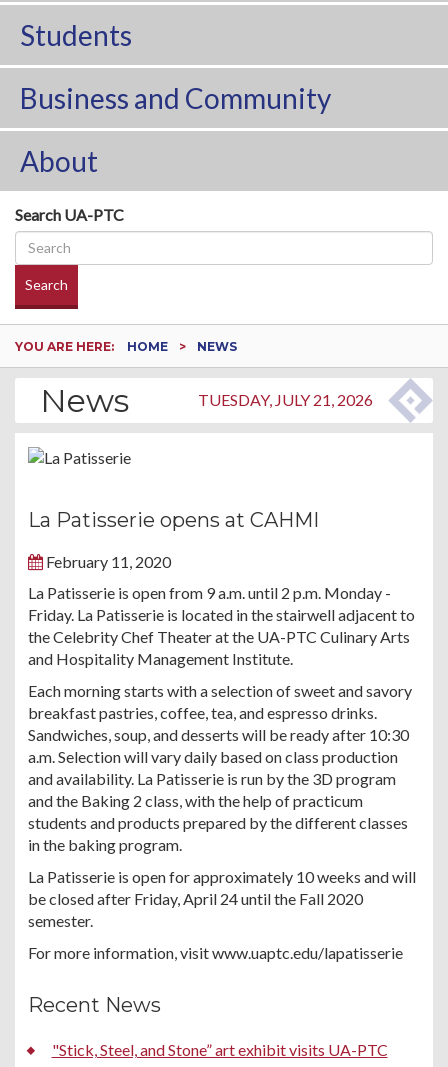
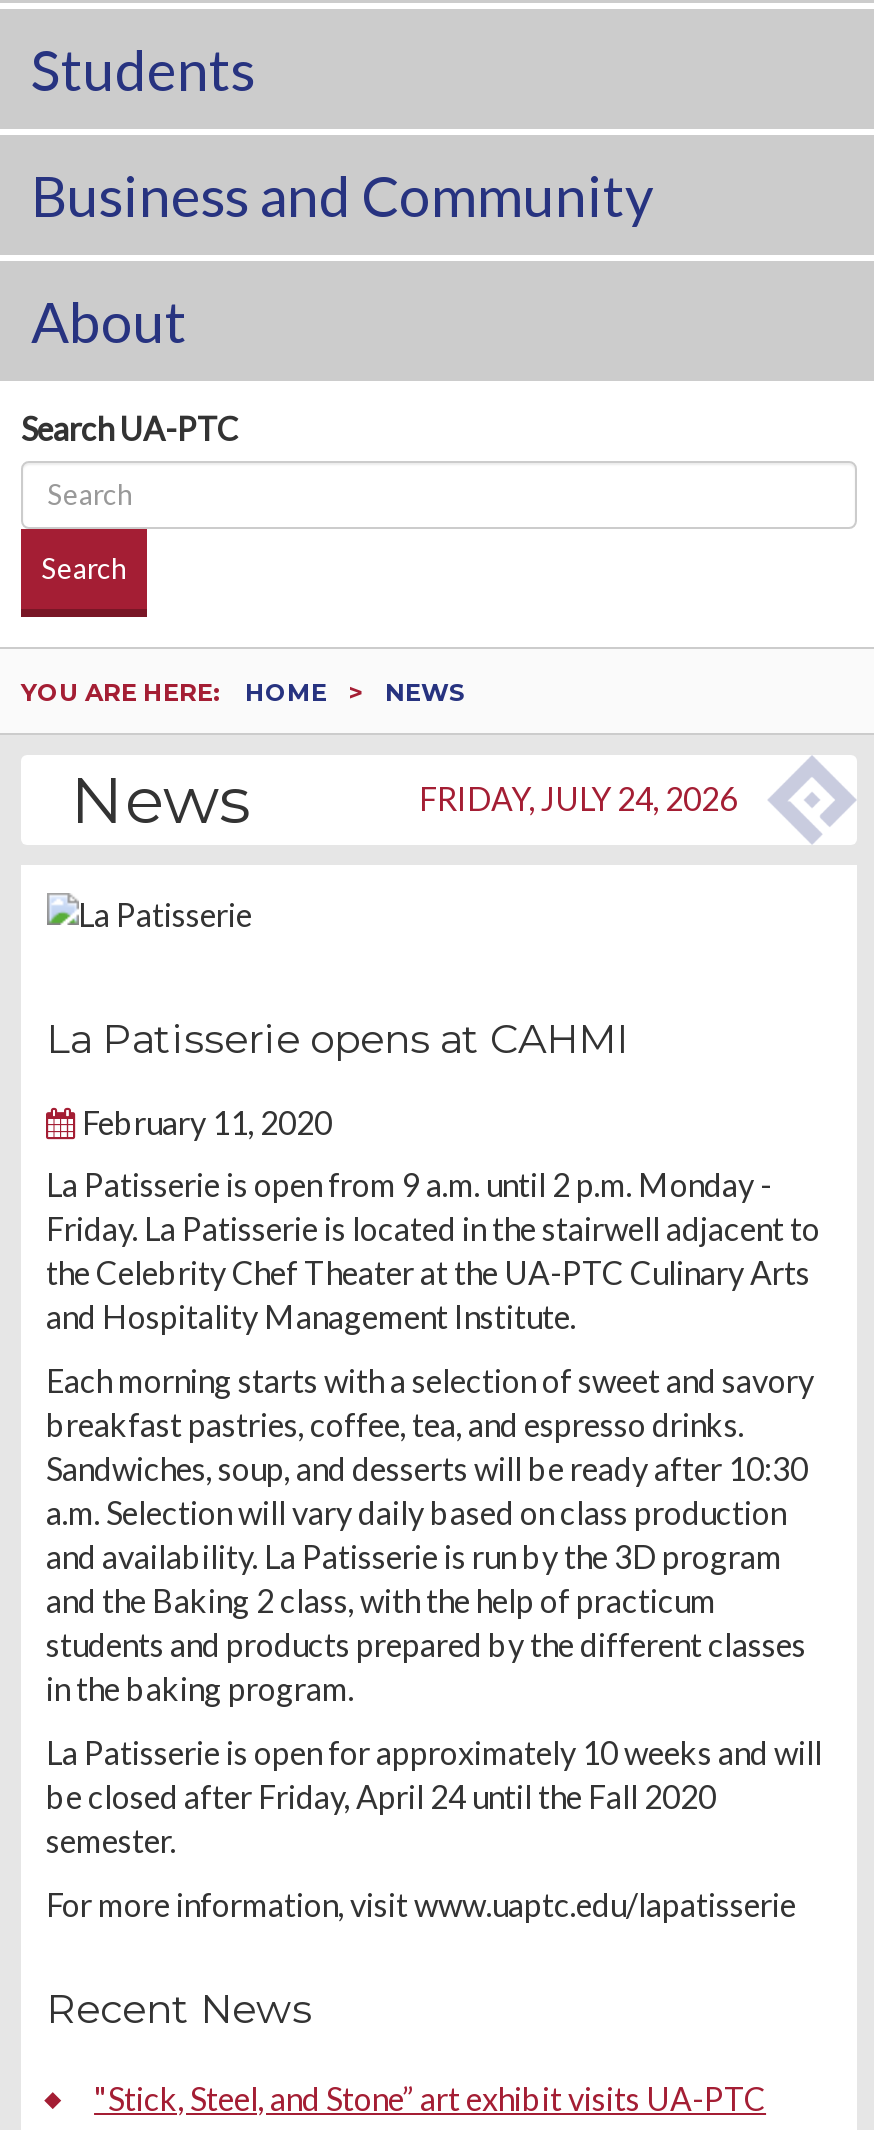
- TUESDAY, JULY 21, 2026
+ FRIDAY, JULY 24, 2026
